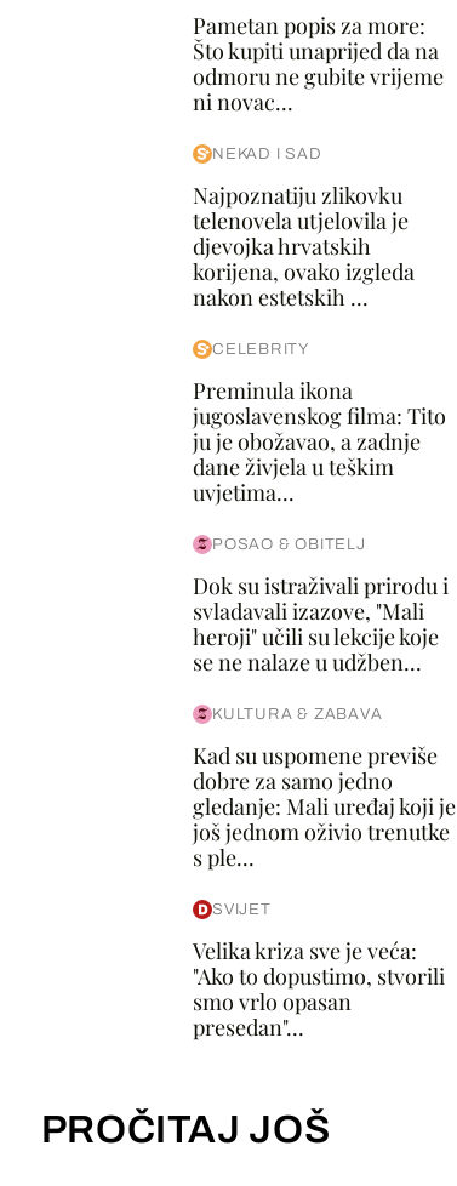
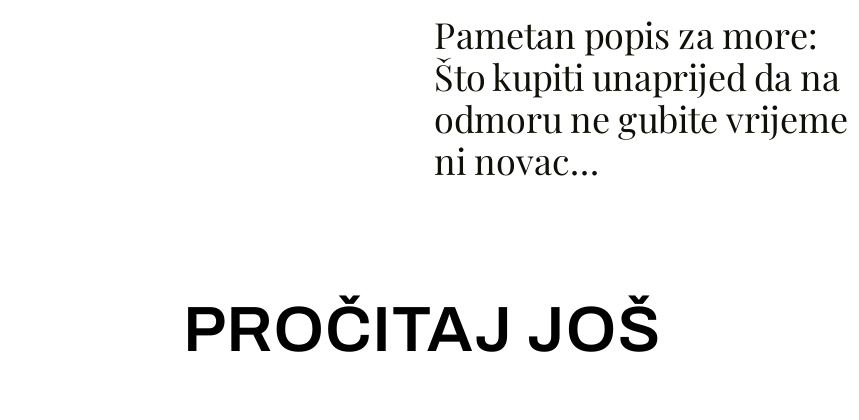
- NEKAD I SAD
- Najpoznatiju zlikovku
- telenovela utjelovila je
- djevojka hrvatskih
- korijena, ovako izgleda
- nakon estetskih ...
- CELEBRITY
- Preminula ikona
- jugoslavenskog filma: Tito
- ju je obožavao, a zadnje
- dane živjela u teškim
- uvjetima...
- POSAO & OBITELJ
- Dok su istraživali prirodu i
- svladavali izazove, "Mali
- heroji" učili su lekcije koje
- se ne nalaze u udžben...
- KULTURA & ZABAVA
- Kad su uspomene previše
- dobre za samo jedno
- gledanje: Mali uređaj koji je
- još jednom oživio trenutke
- s ple...
- SVIJET
- Velika kriza sve je veća:
- "Ako to dopustimo, stvorili
- smo vrlo opasan
- presedan"...
